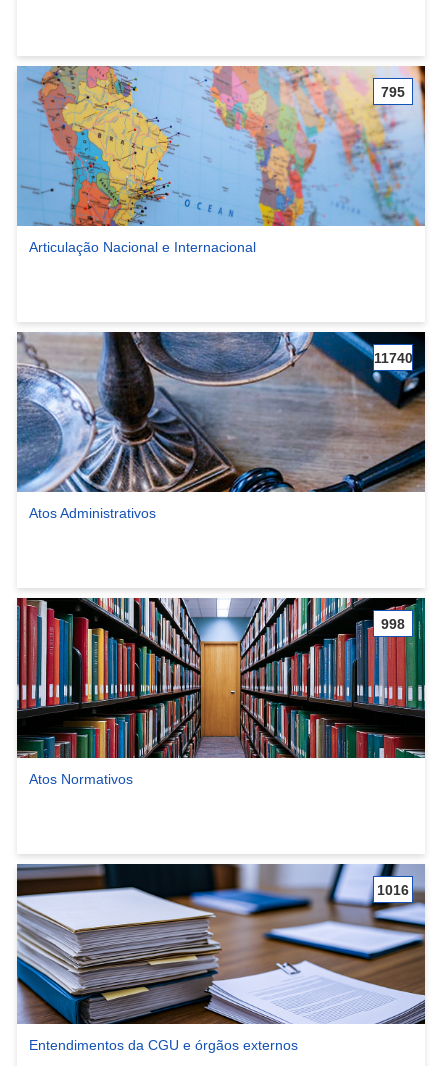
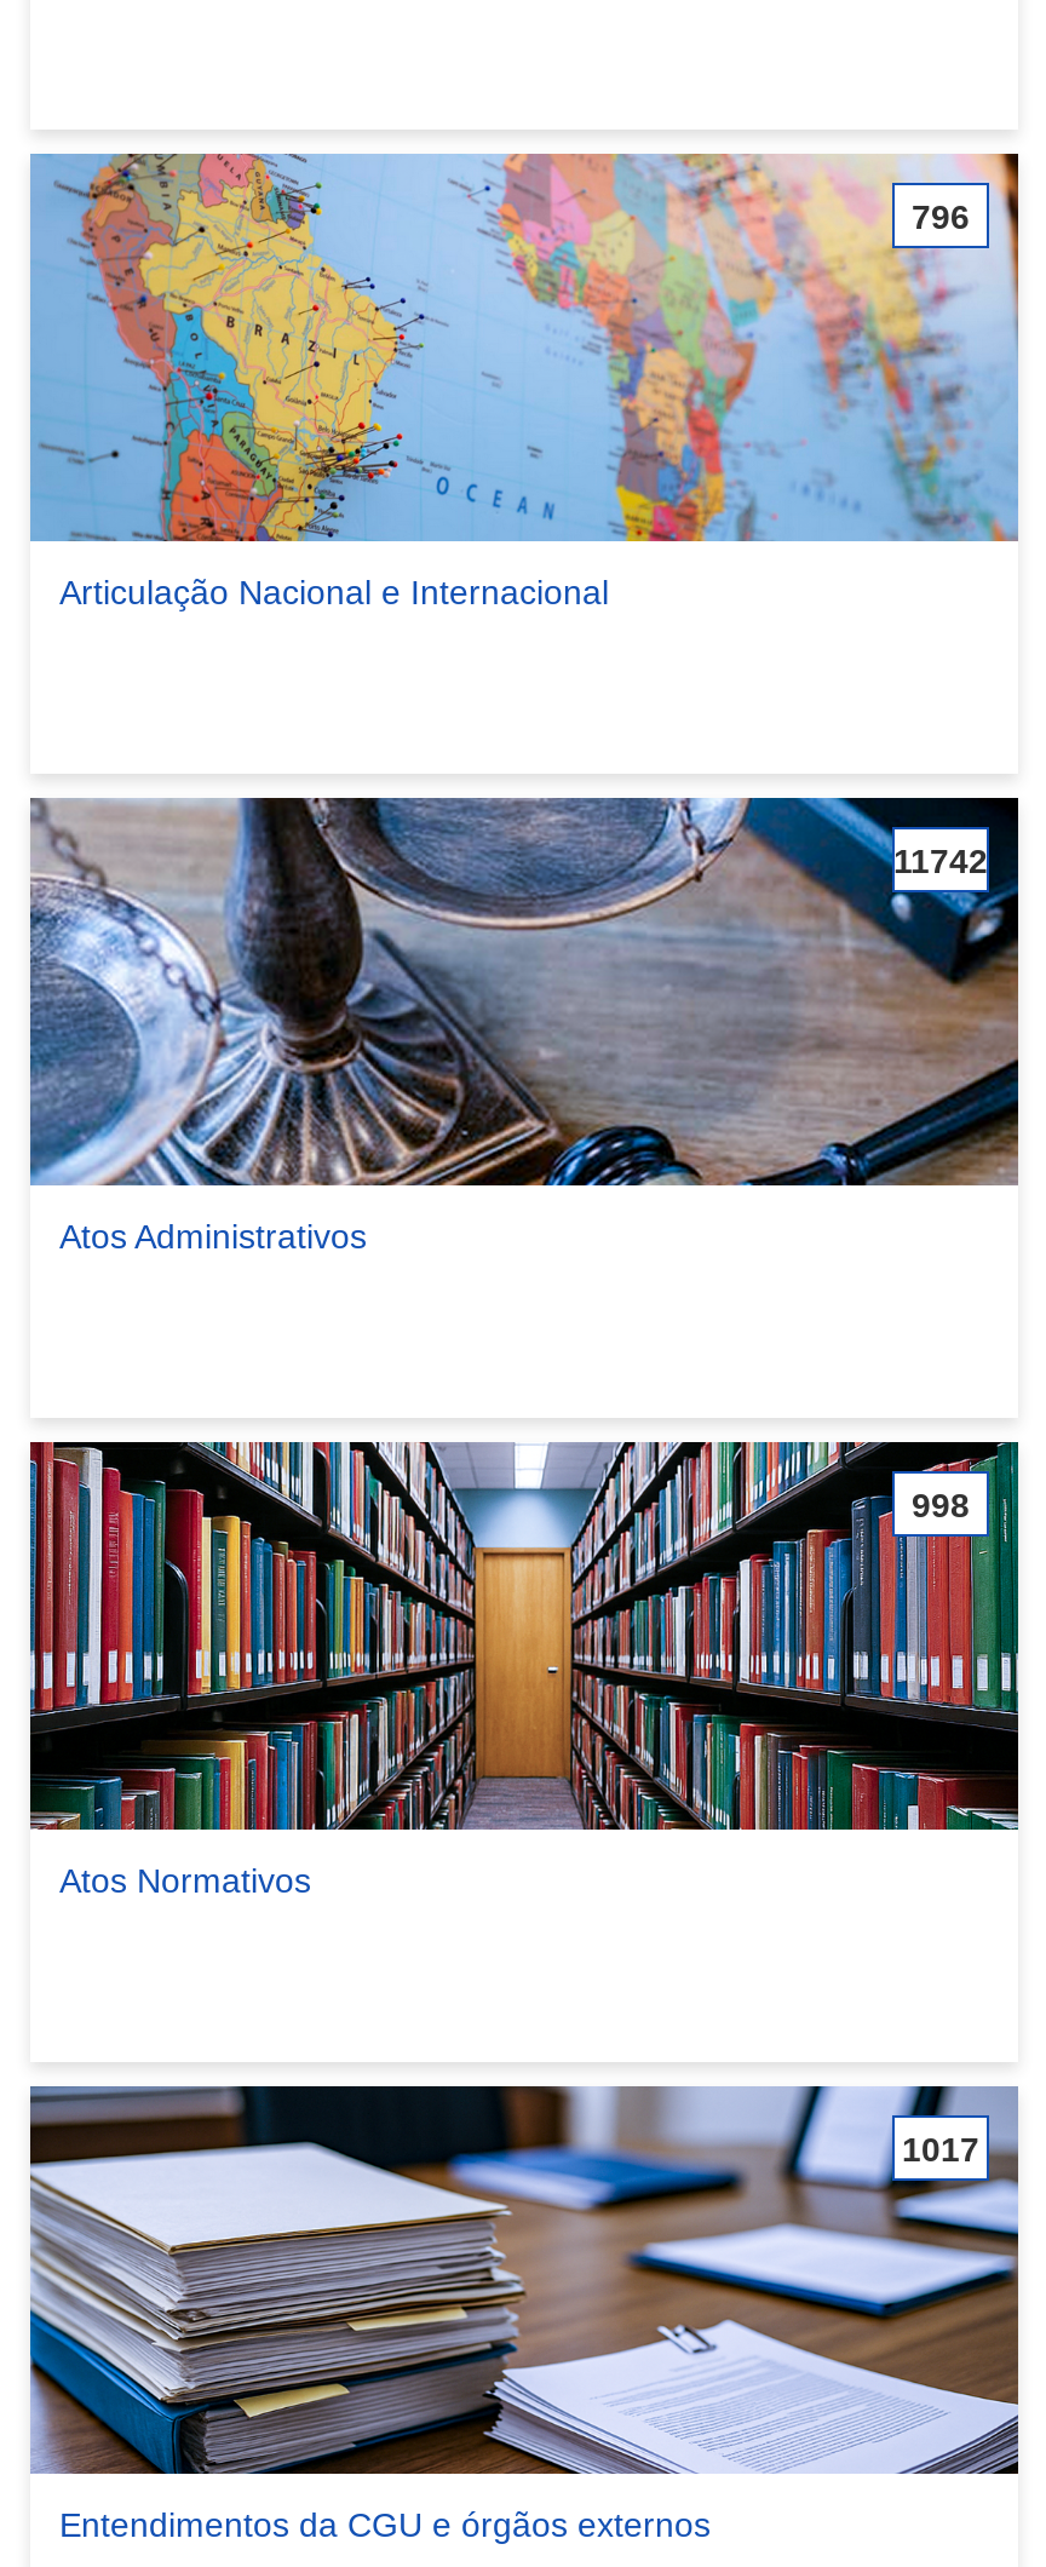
- 795
+ 796

- 11740
+ 11742

- 1016
+ 1017
